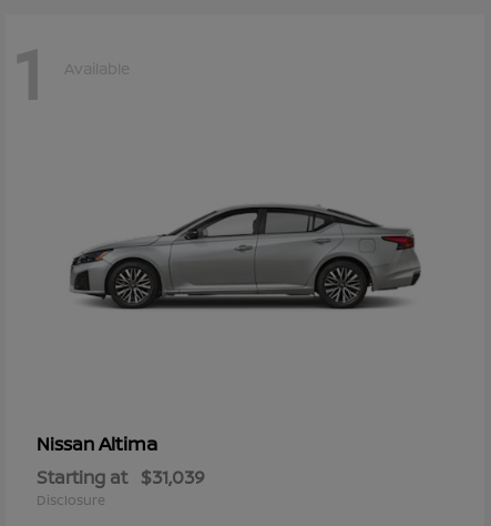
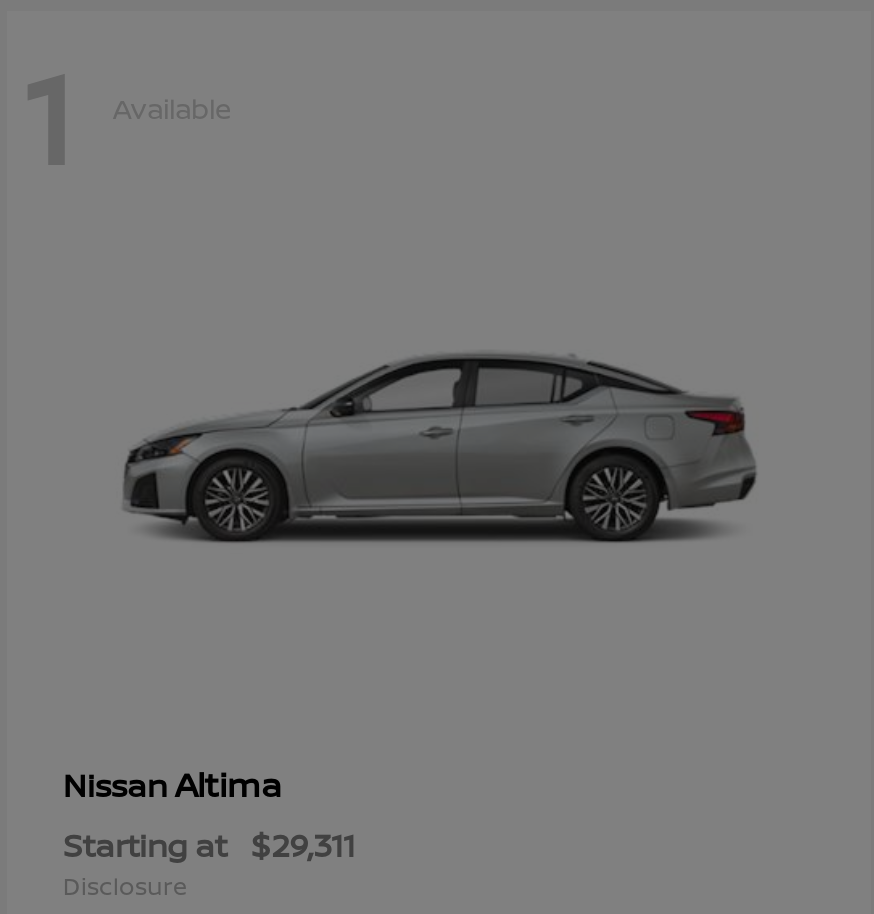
- Starting at $31,039
+ Starting at $29,311
